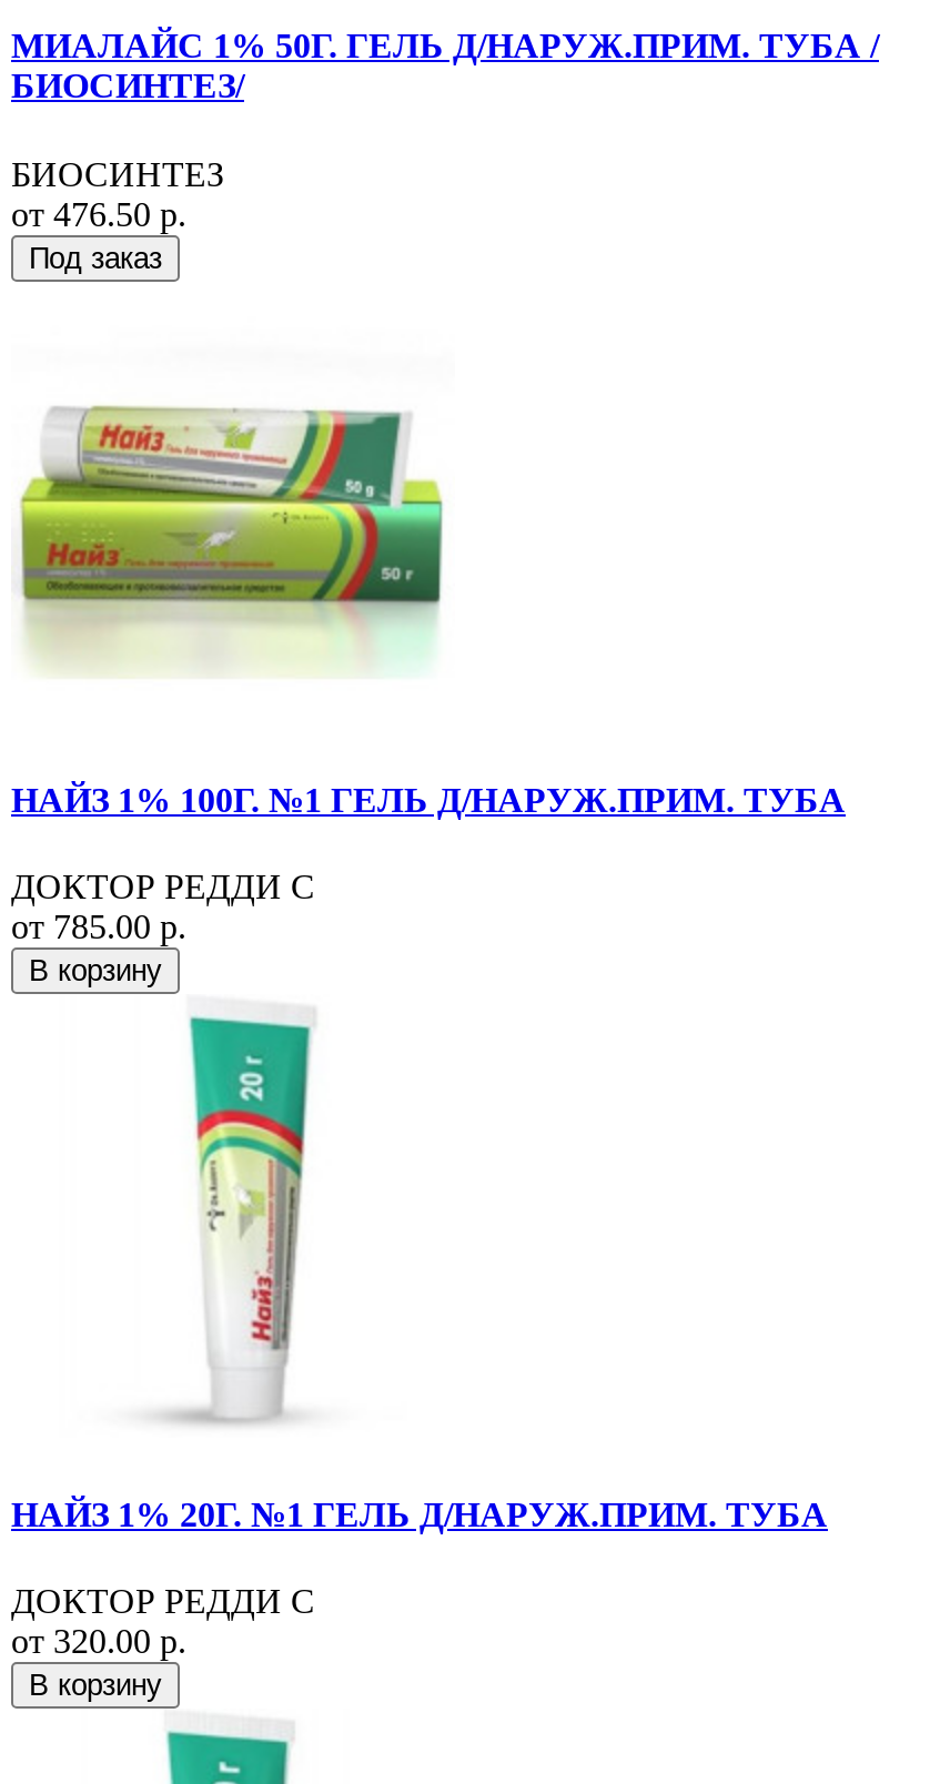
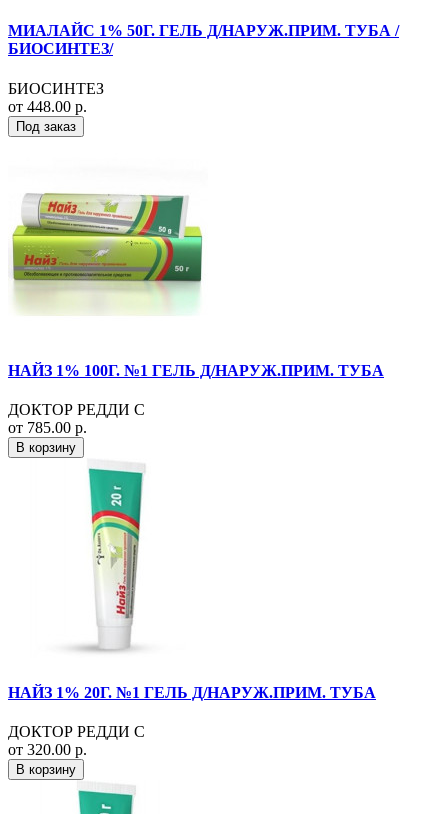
- от 476.50 р.
+ от 448.00 р.
